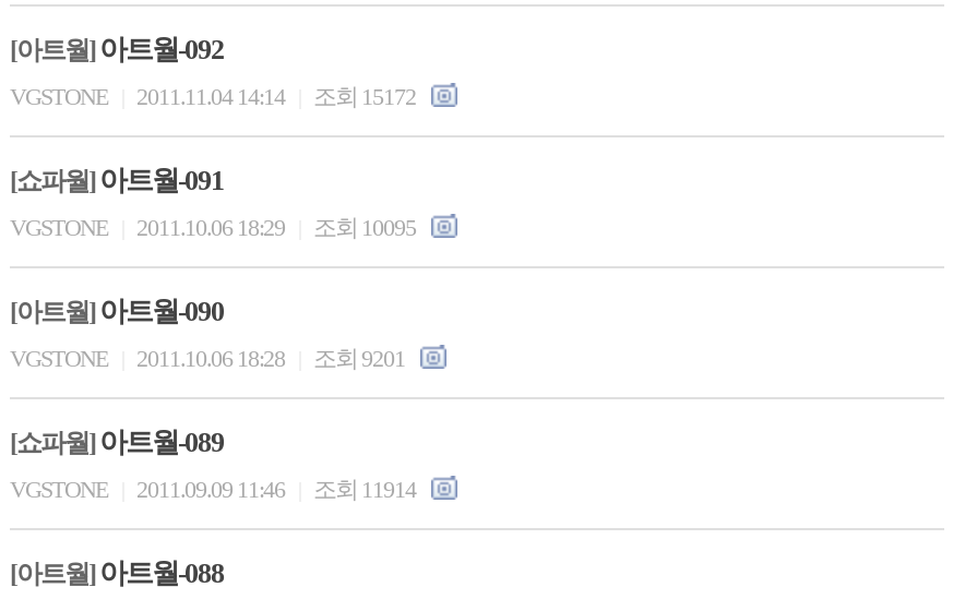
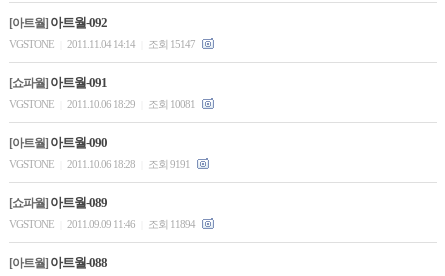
- VGSTONE 2011.11.04 14:14 조회 15172
+ VGSTONE 2011.11.04 14:14 조회 15147

- VGSTONE 2011.10.06 18:29 조회 10095
+ VGSTONE 2011.10.06 18:29 조회 10081

- VGSTONE 2011.10.06 18:28 조회 9201
+ VGSTONE 2011.10.06 18:28 조회 9191

- VGSTONE 2011.09.09 11:46 조회 11914
+ VGSTONE 2011.09.09 11:46 조회 11894
